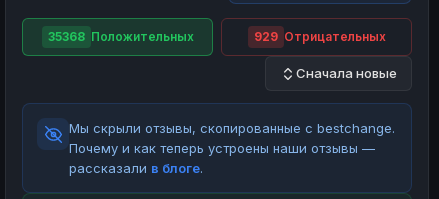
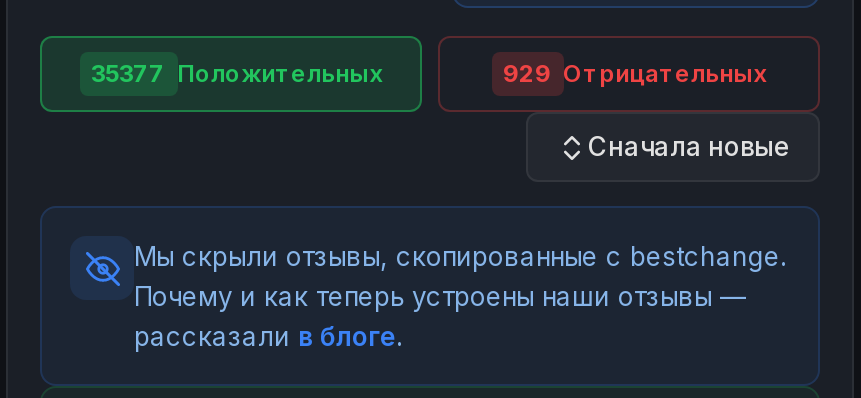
- 35368 Положительных
+ 35377 Положительных
